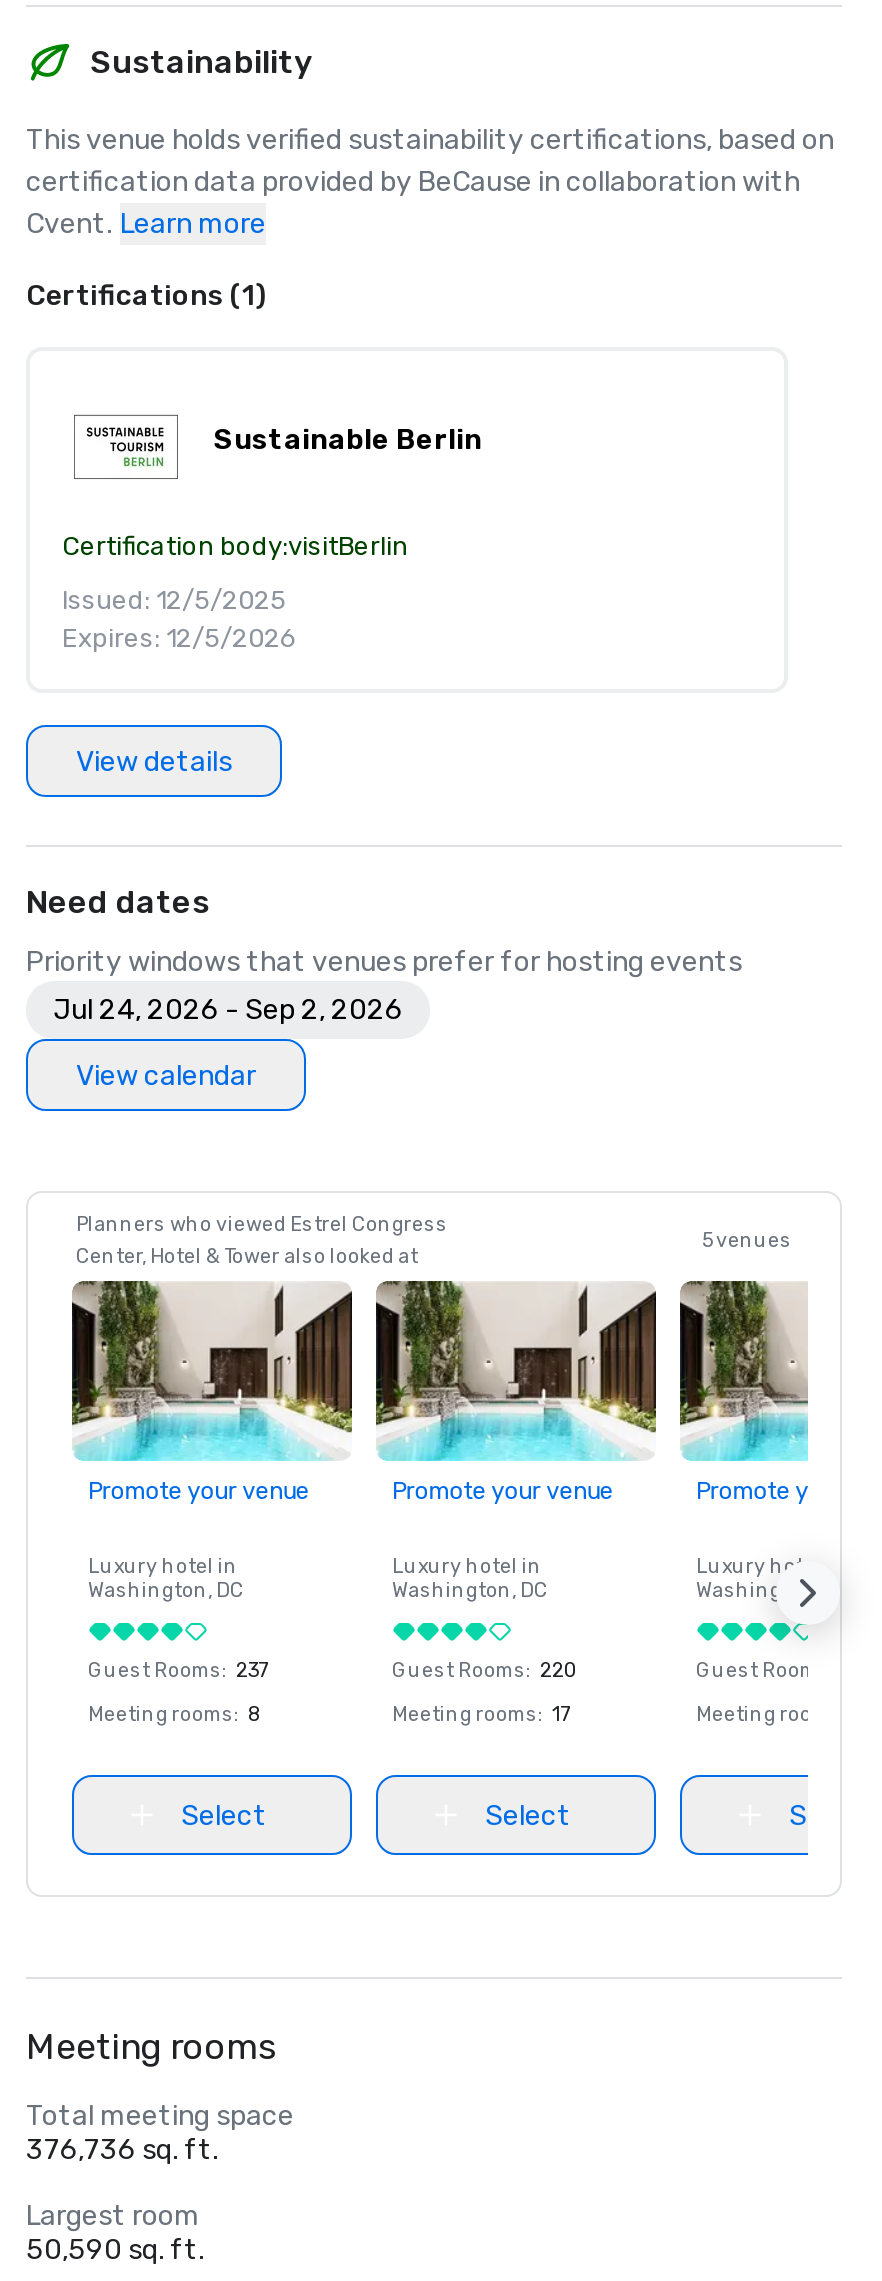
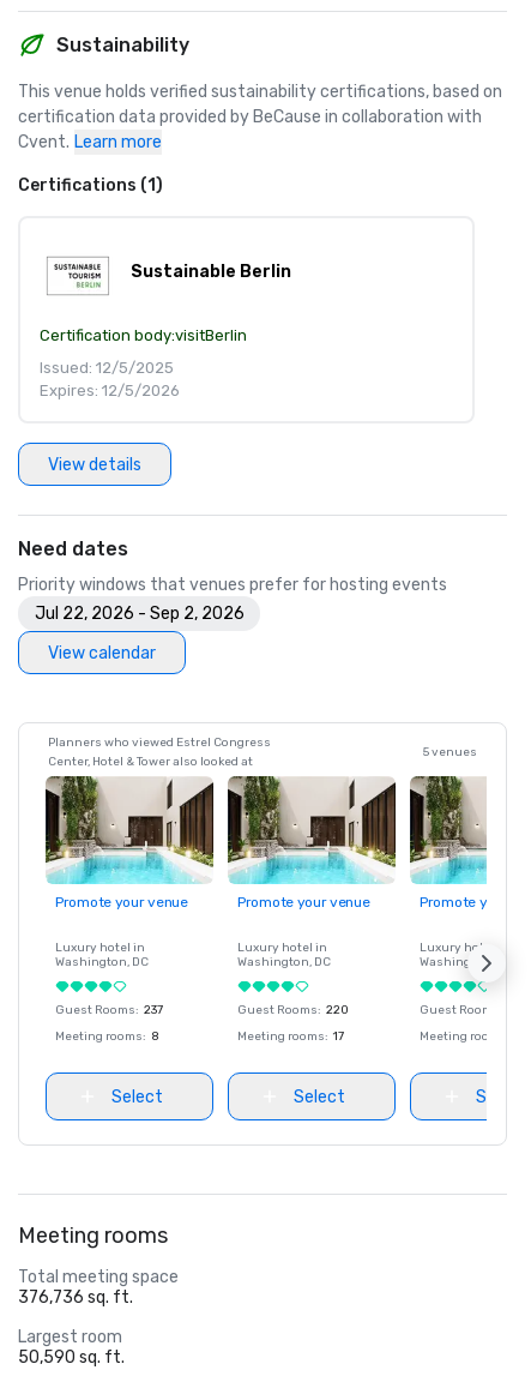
- Jul 24, 2026 - Sep 2, 2026
+ Jul 22, 2026 - Sep 2, 2026
